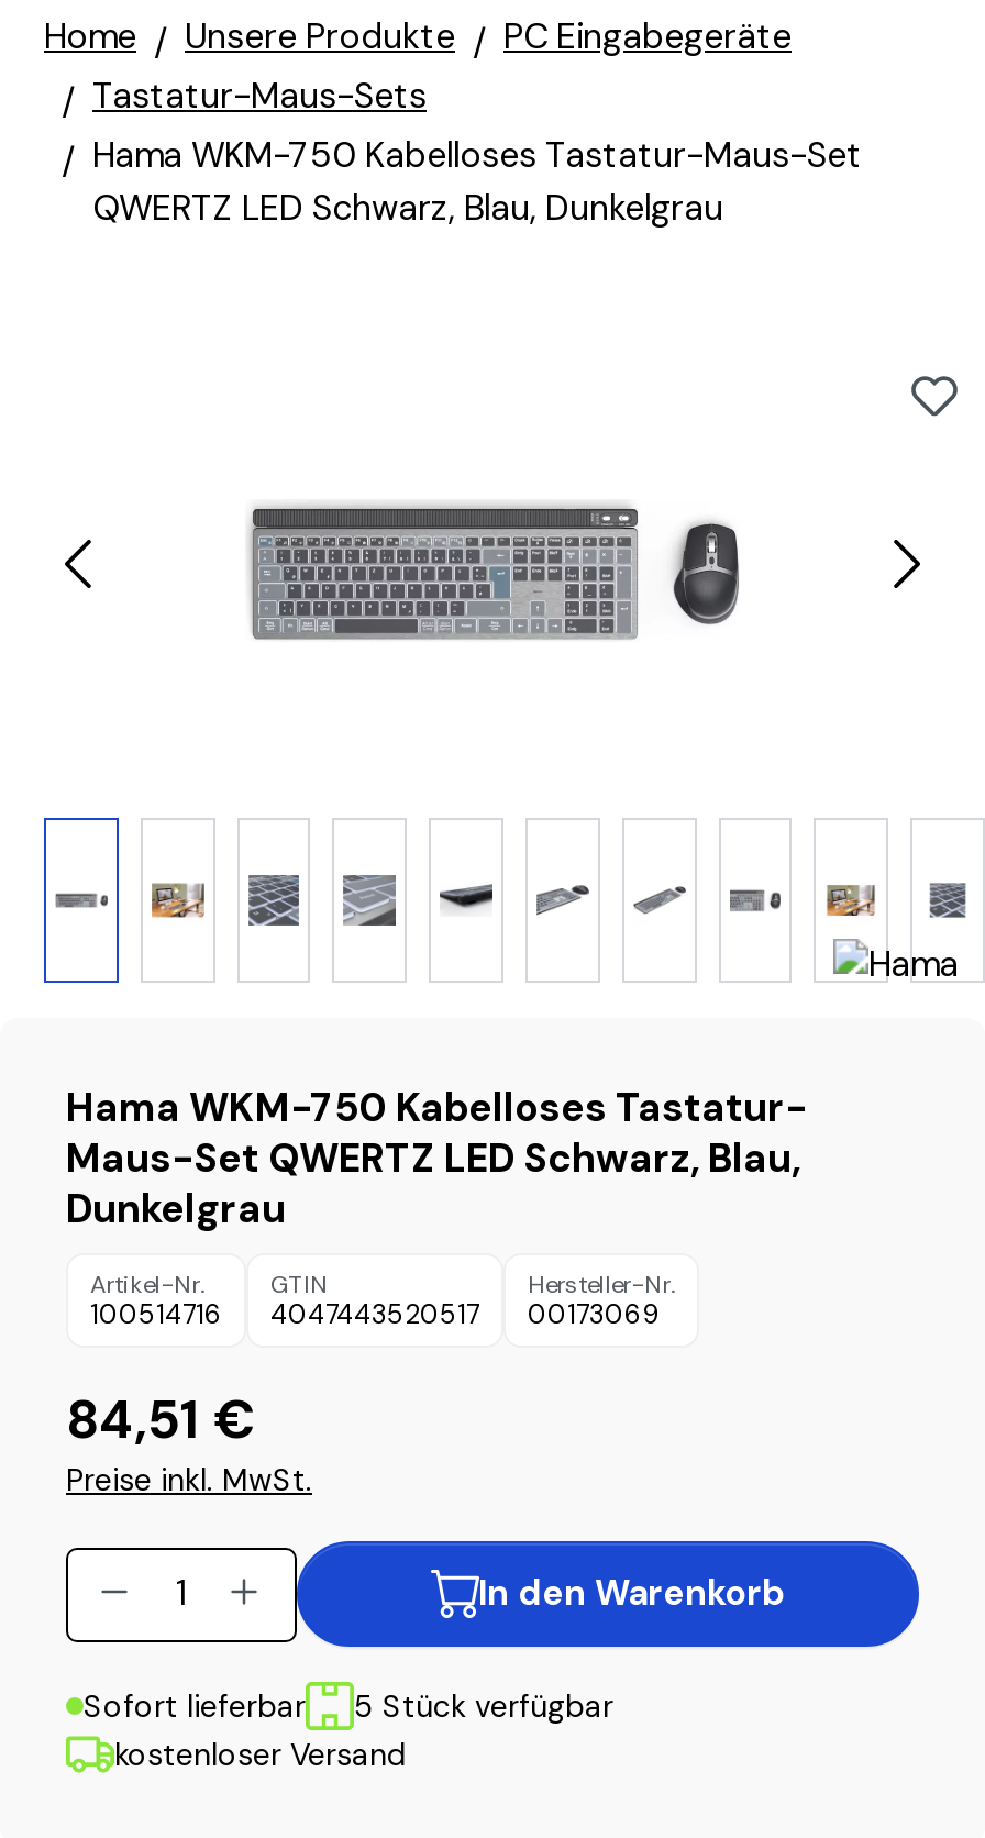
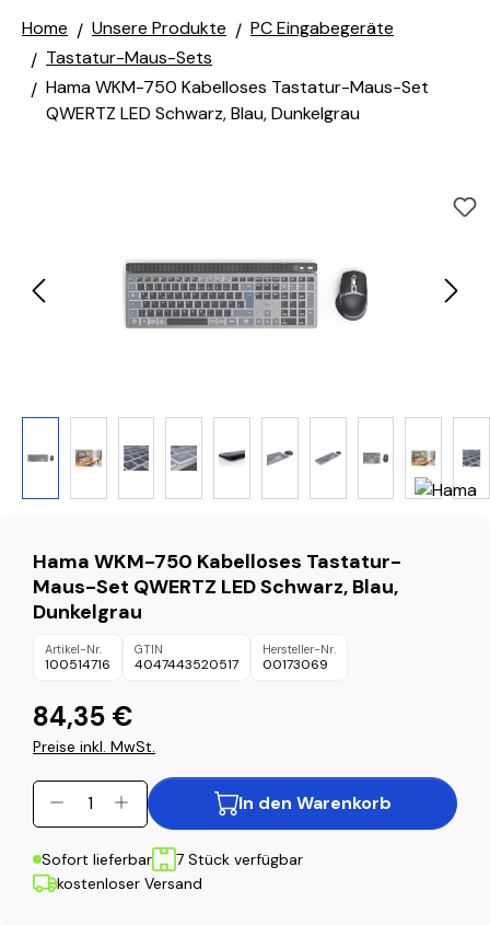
- 84,51 €
+ 84,35 €

- 5 Stück verfügbar
+ 7 Stück verfügbar
